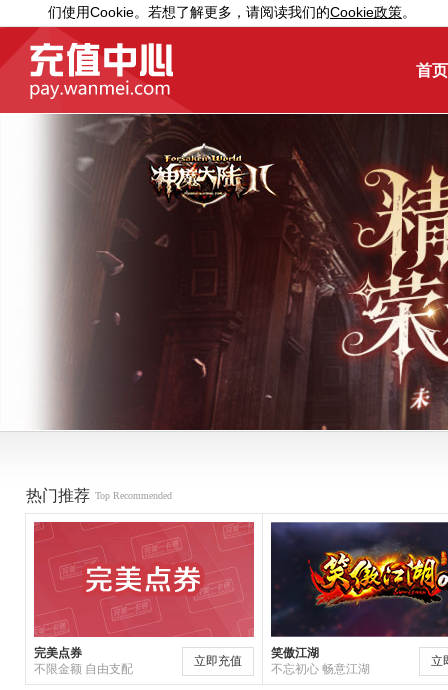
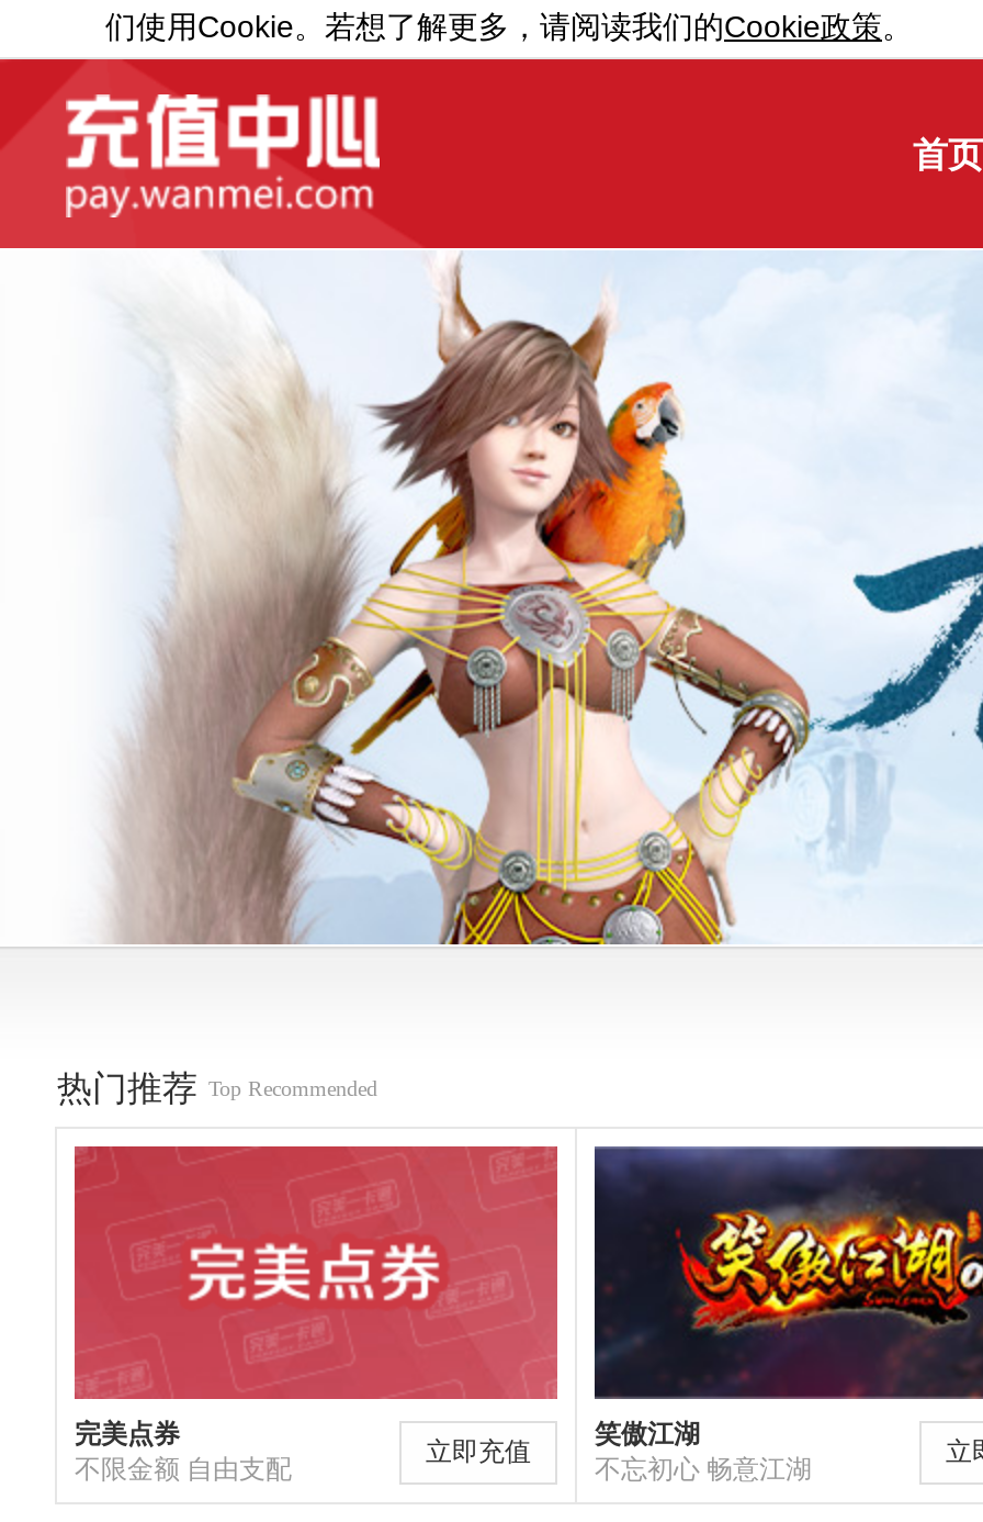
- [image]
+ [image]
